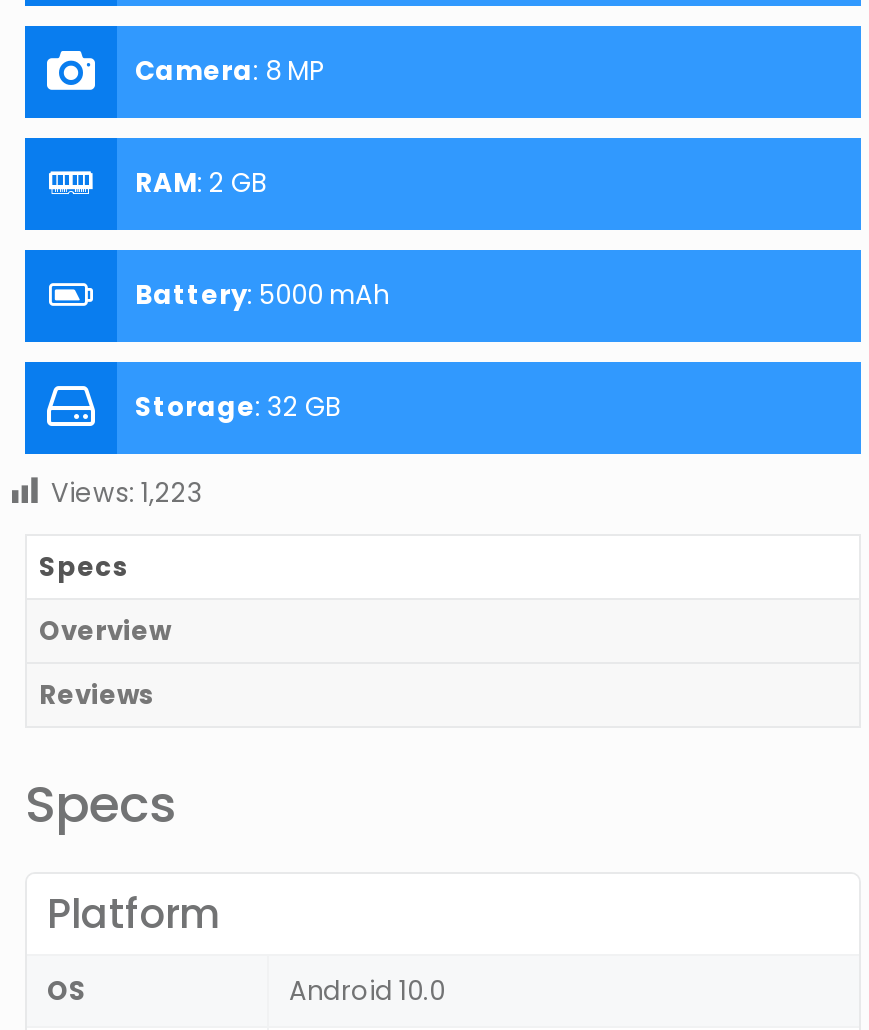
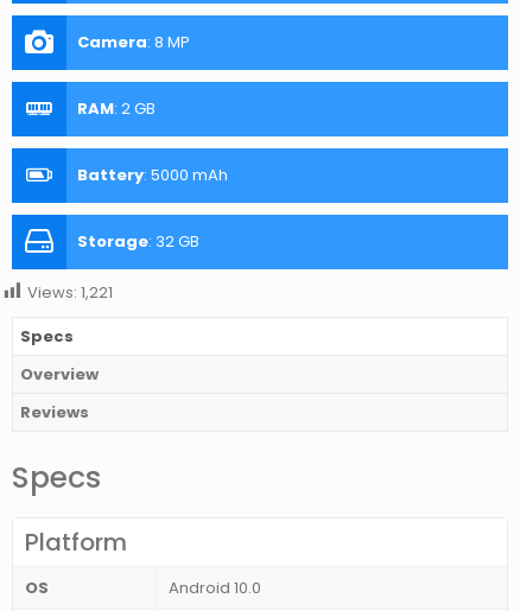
- Views: 1,223
+ Views: 1,221
